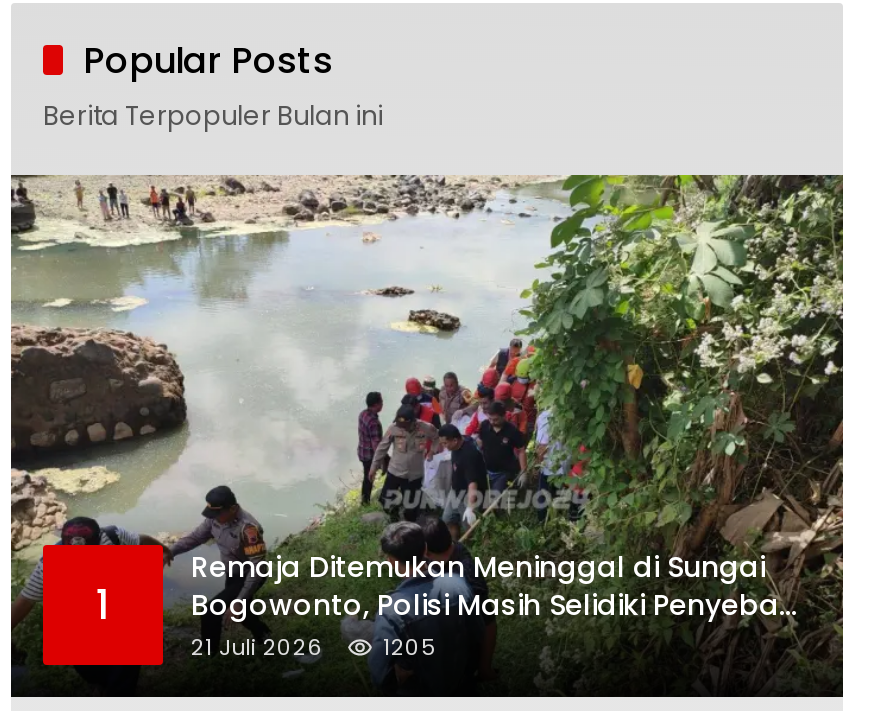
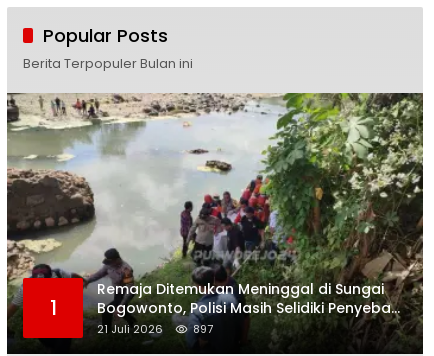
- 1205
+ 897
